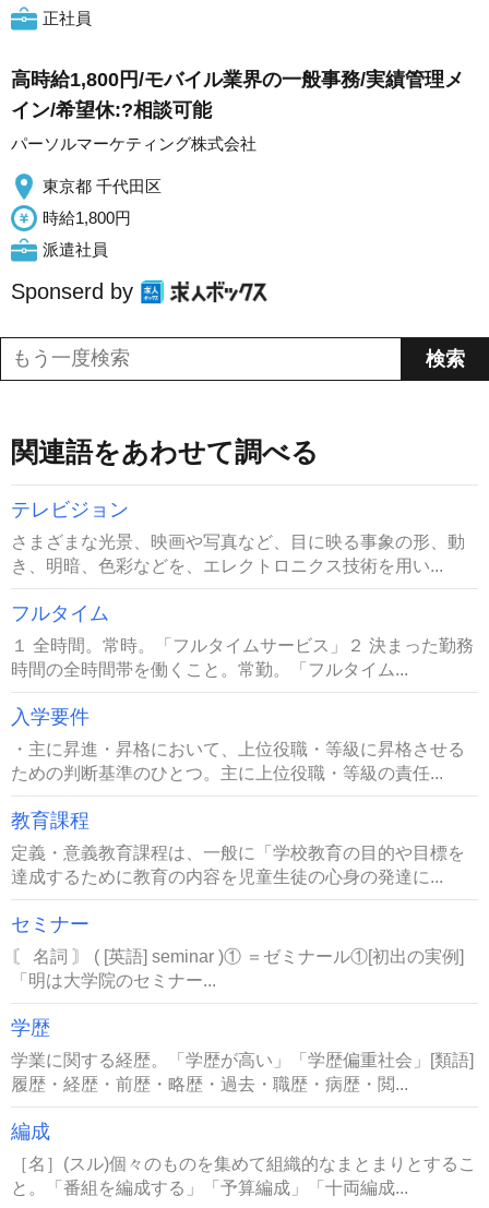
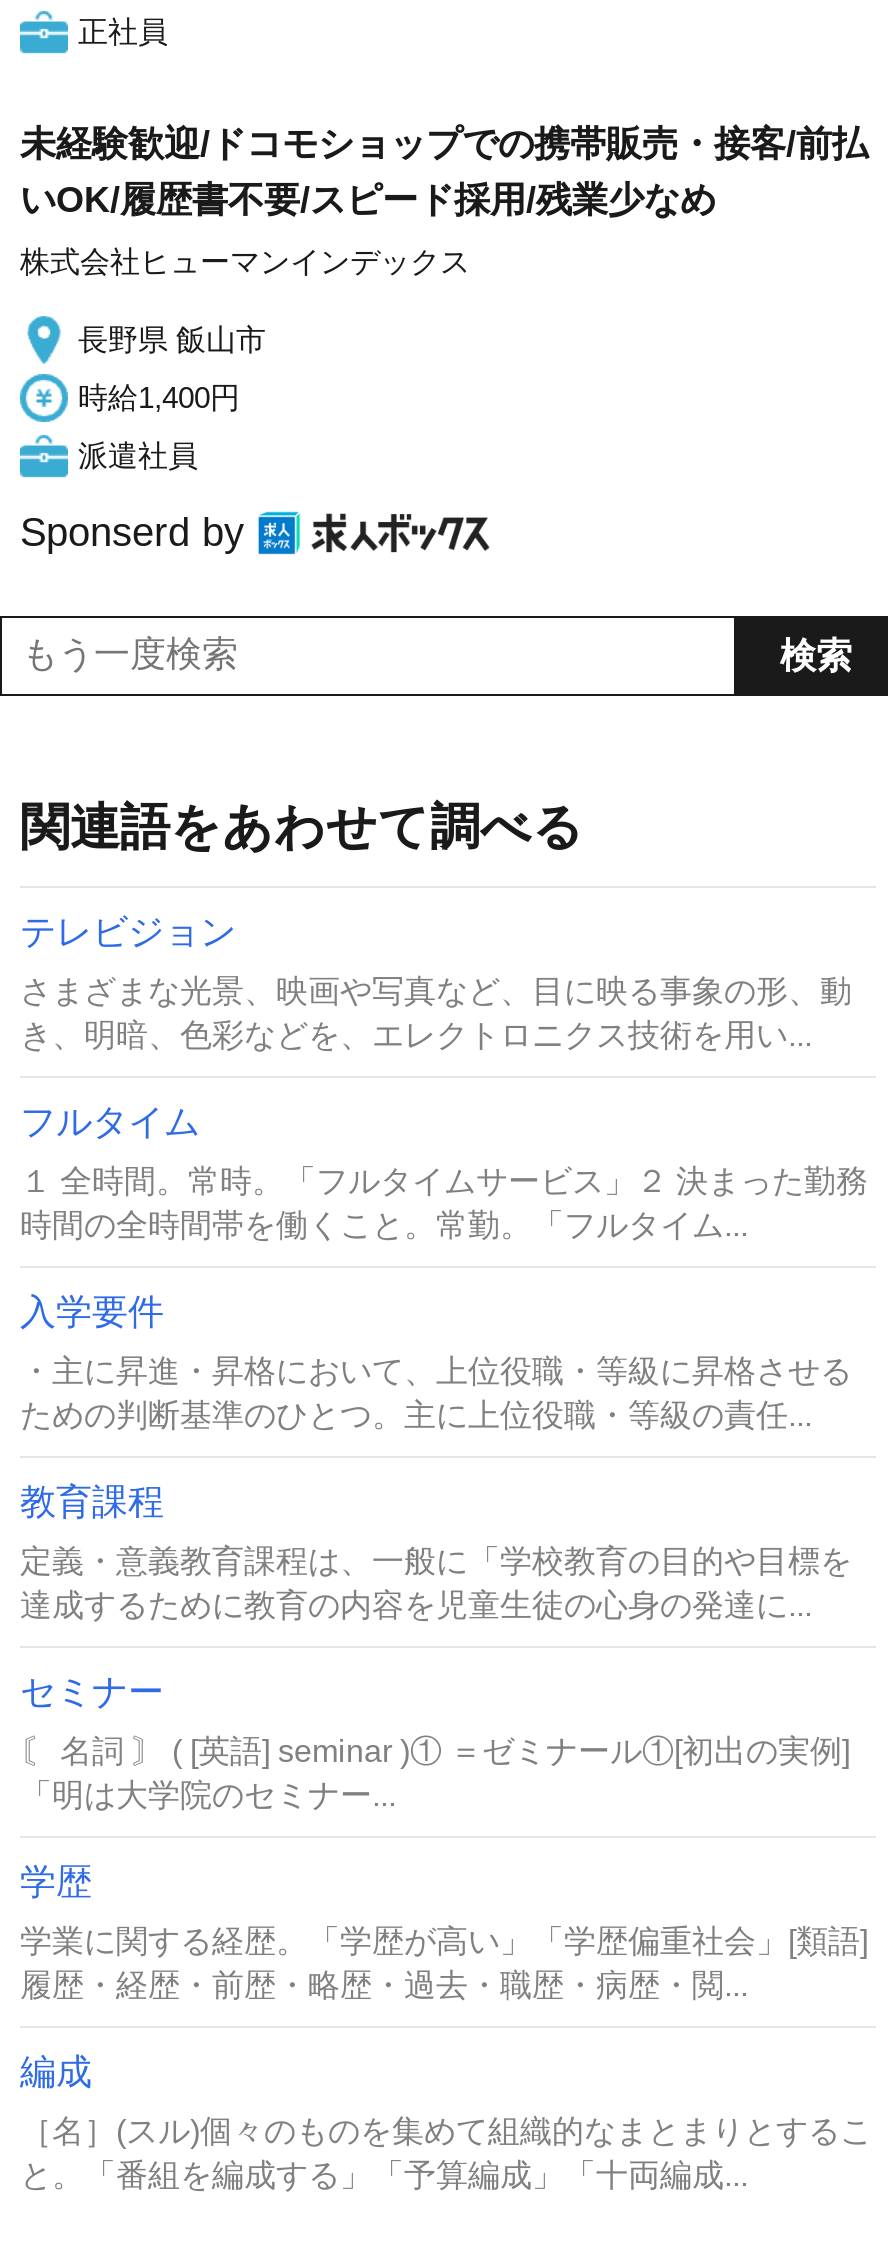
- 高時給1,800円/モバイル業界の一般事務/実績管理メ
- イン/希望休:?相談可能
+ 未経験歓迎/ドコモショップでの携帯販売・接客/前払
+ いOK/履歴書不要/スピード採用/残業少なめ

- パーソルマーケティング株式会社
+ 株式会社ヒューマンインデックス

- 東京都 千代田区
+ 長野県 飯山市

- 時給1,800円
+ 時給1,400円
